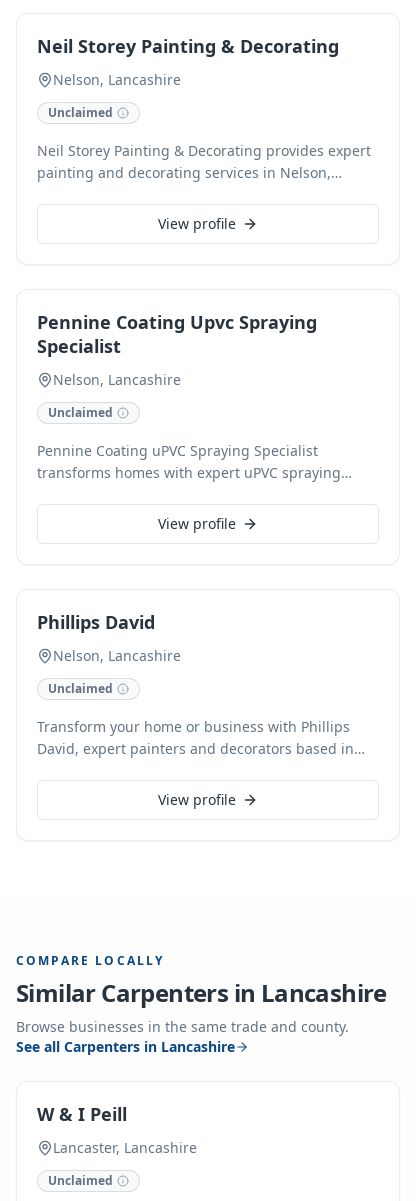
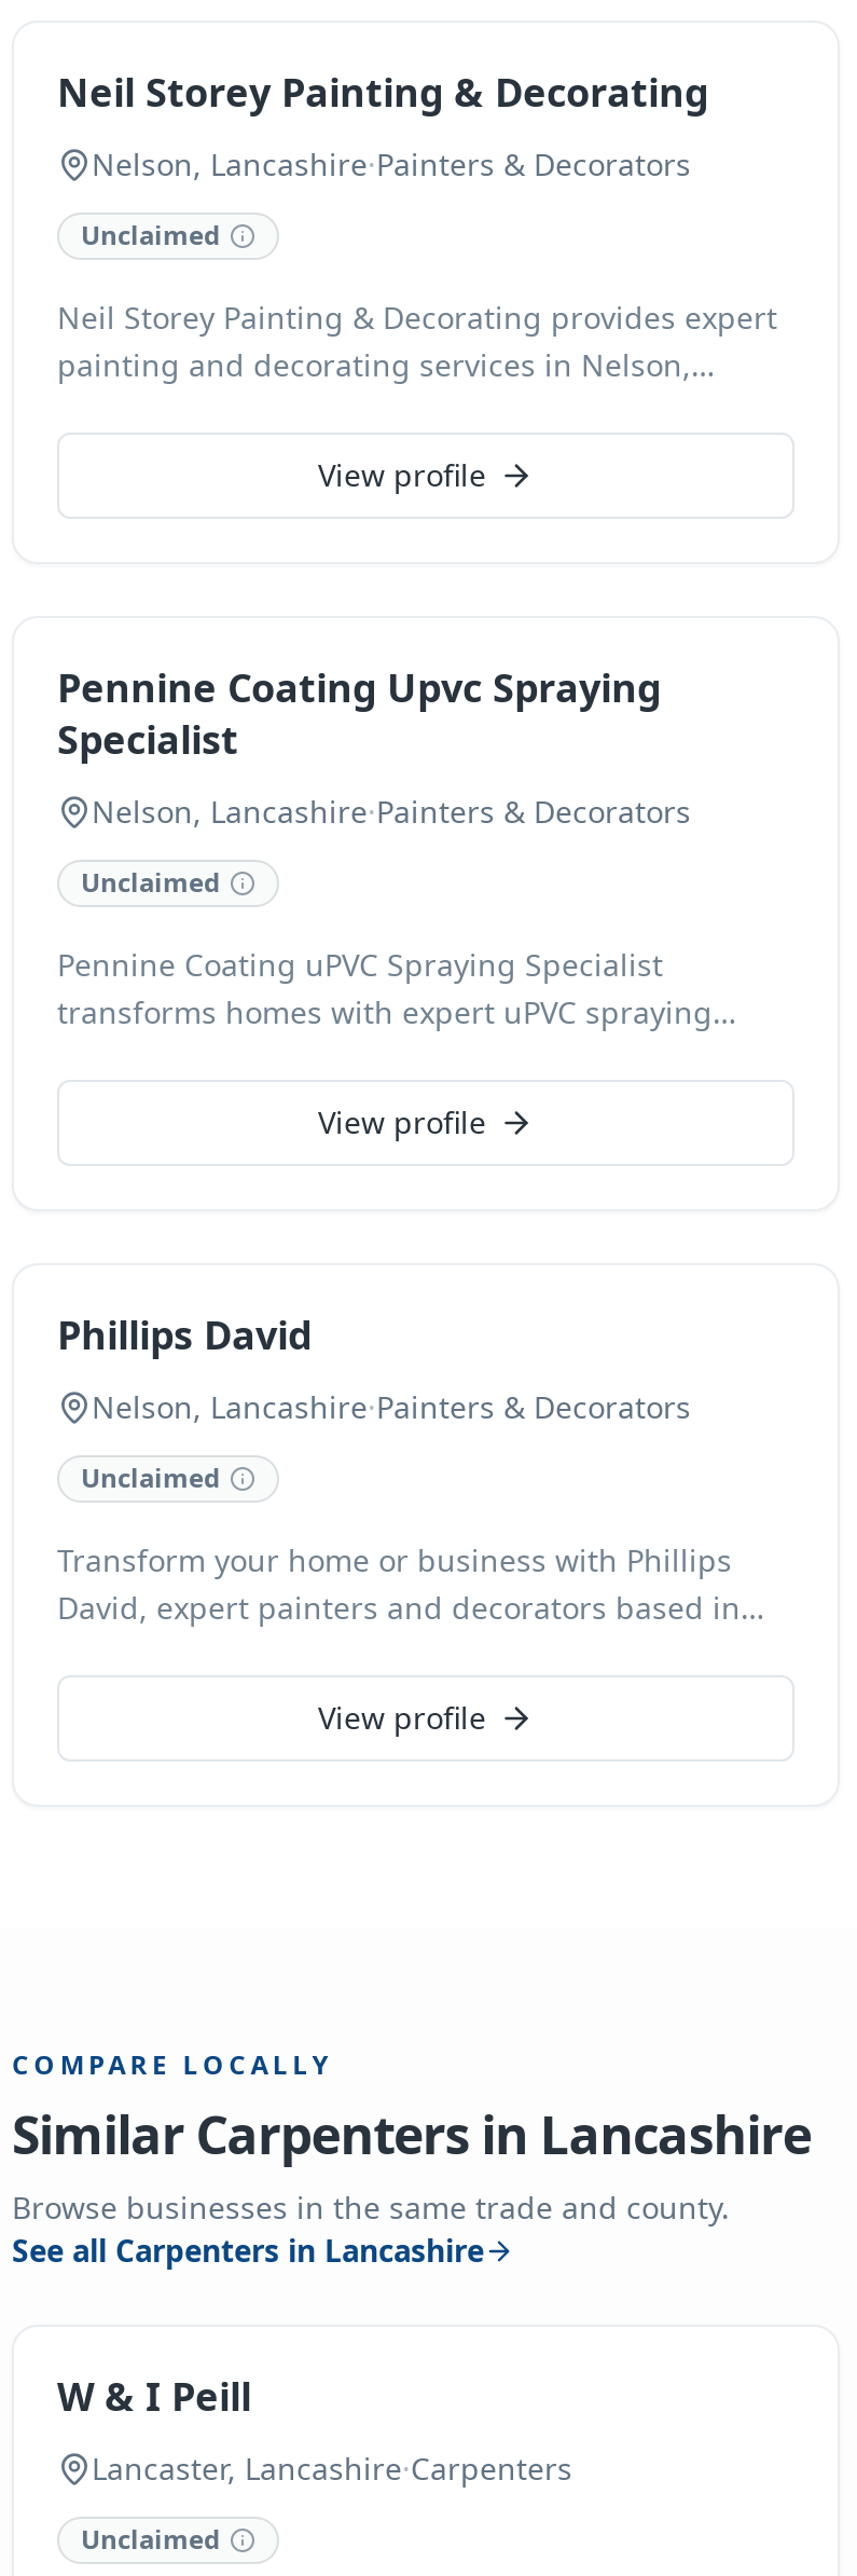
- Nelson, Lancashire
+ Nelson, Lancashire·Painters & Decorators

- Nelson, Lancashire
+ Nelson, Lancashire·Painters & Decorators

- Nelson, Lancashire
+ Nelson, Lancashire·Painters & Decorators

- Lancaster, Lancashire
+ Lancaster, Lancashire·Carpenters
